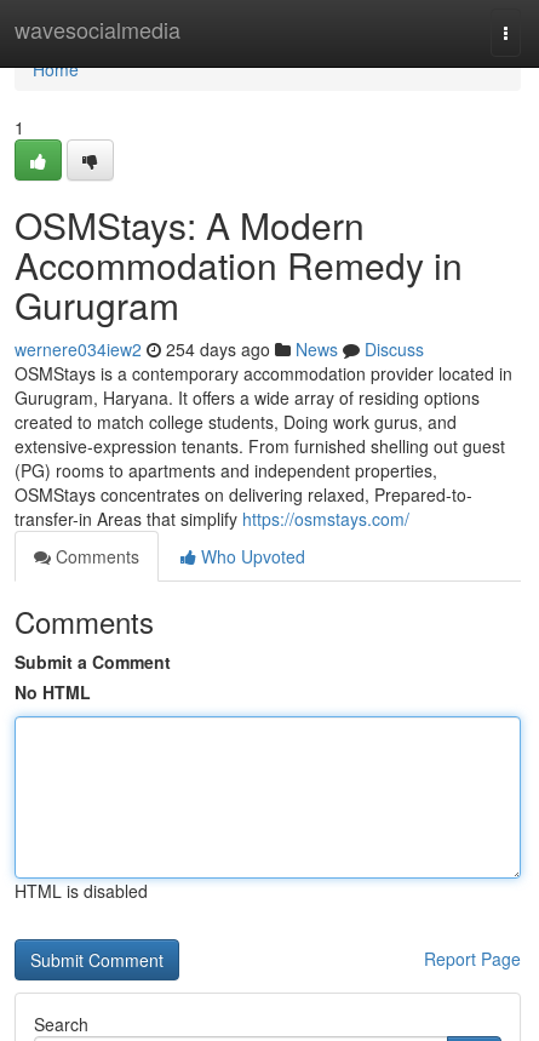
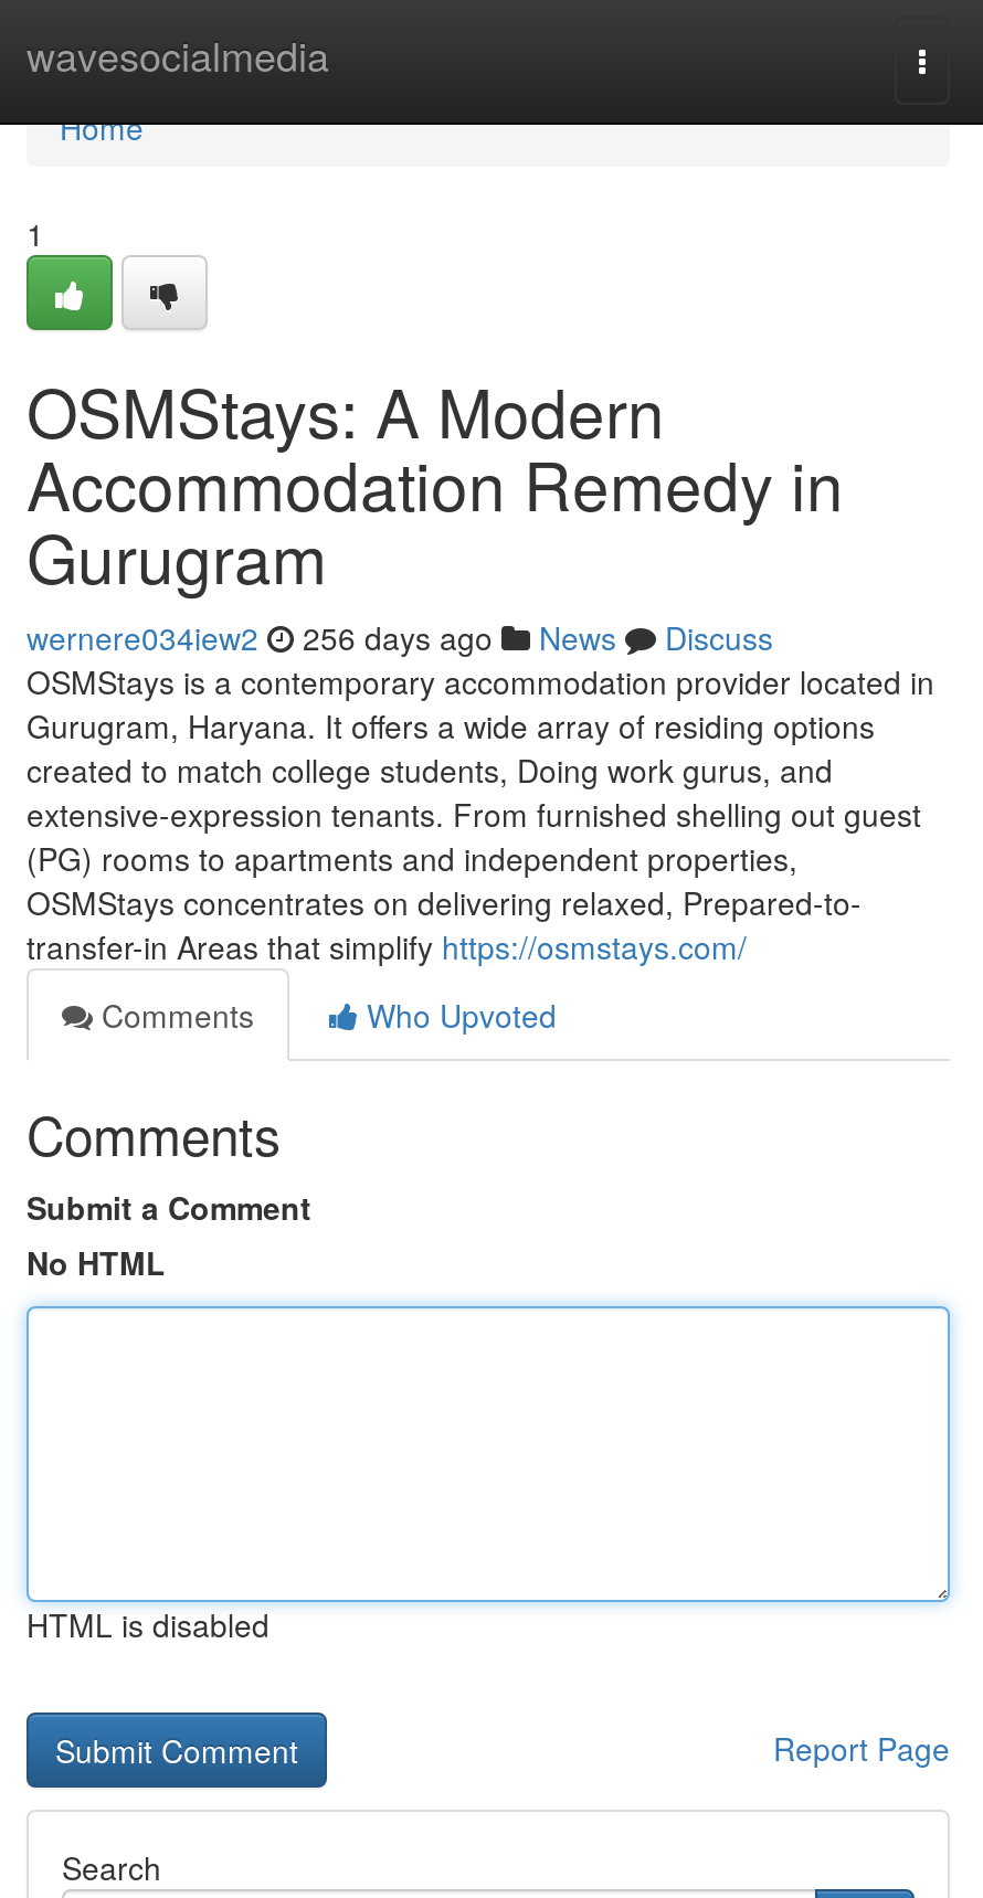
- wernere034iew2 254 days ago News Discuss
+ wernere034iew2 256 days ago News Discuss
